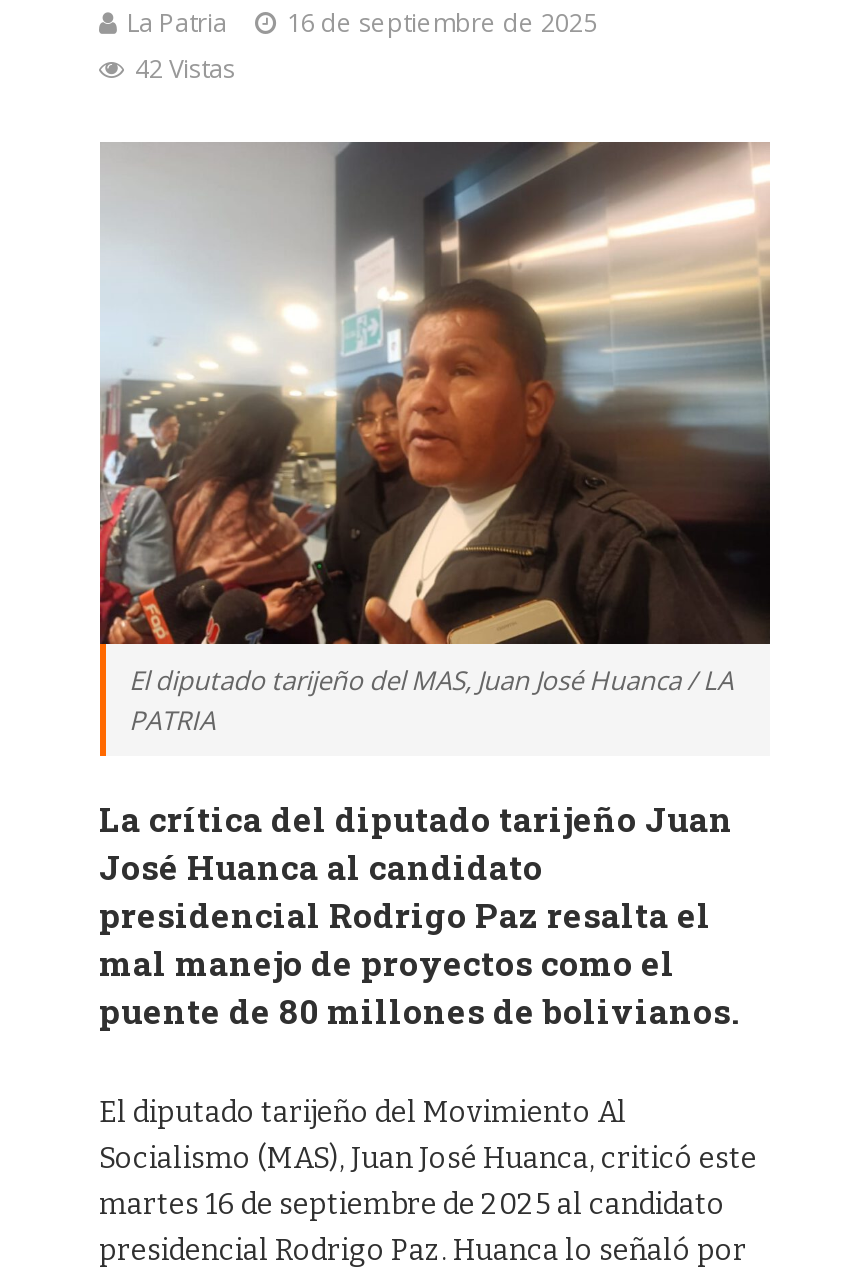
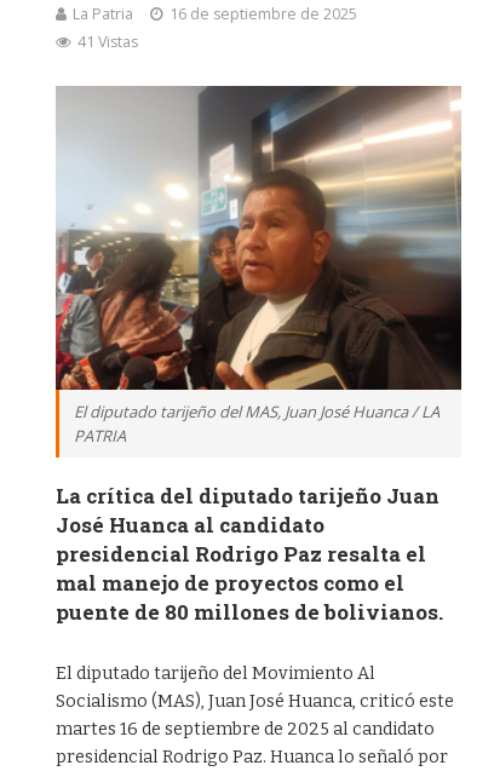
- 42 Vistas
+ 41 Vistas
